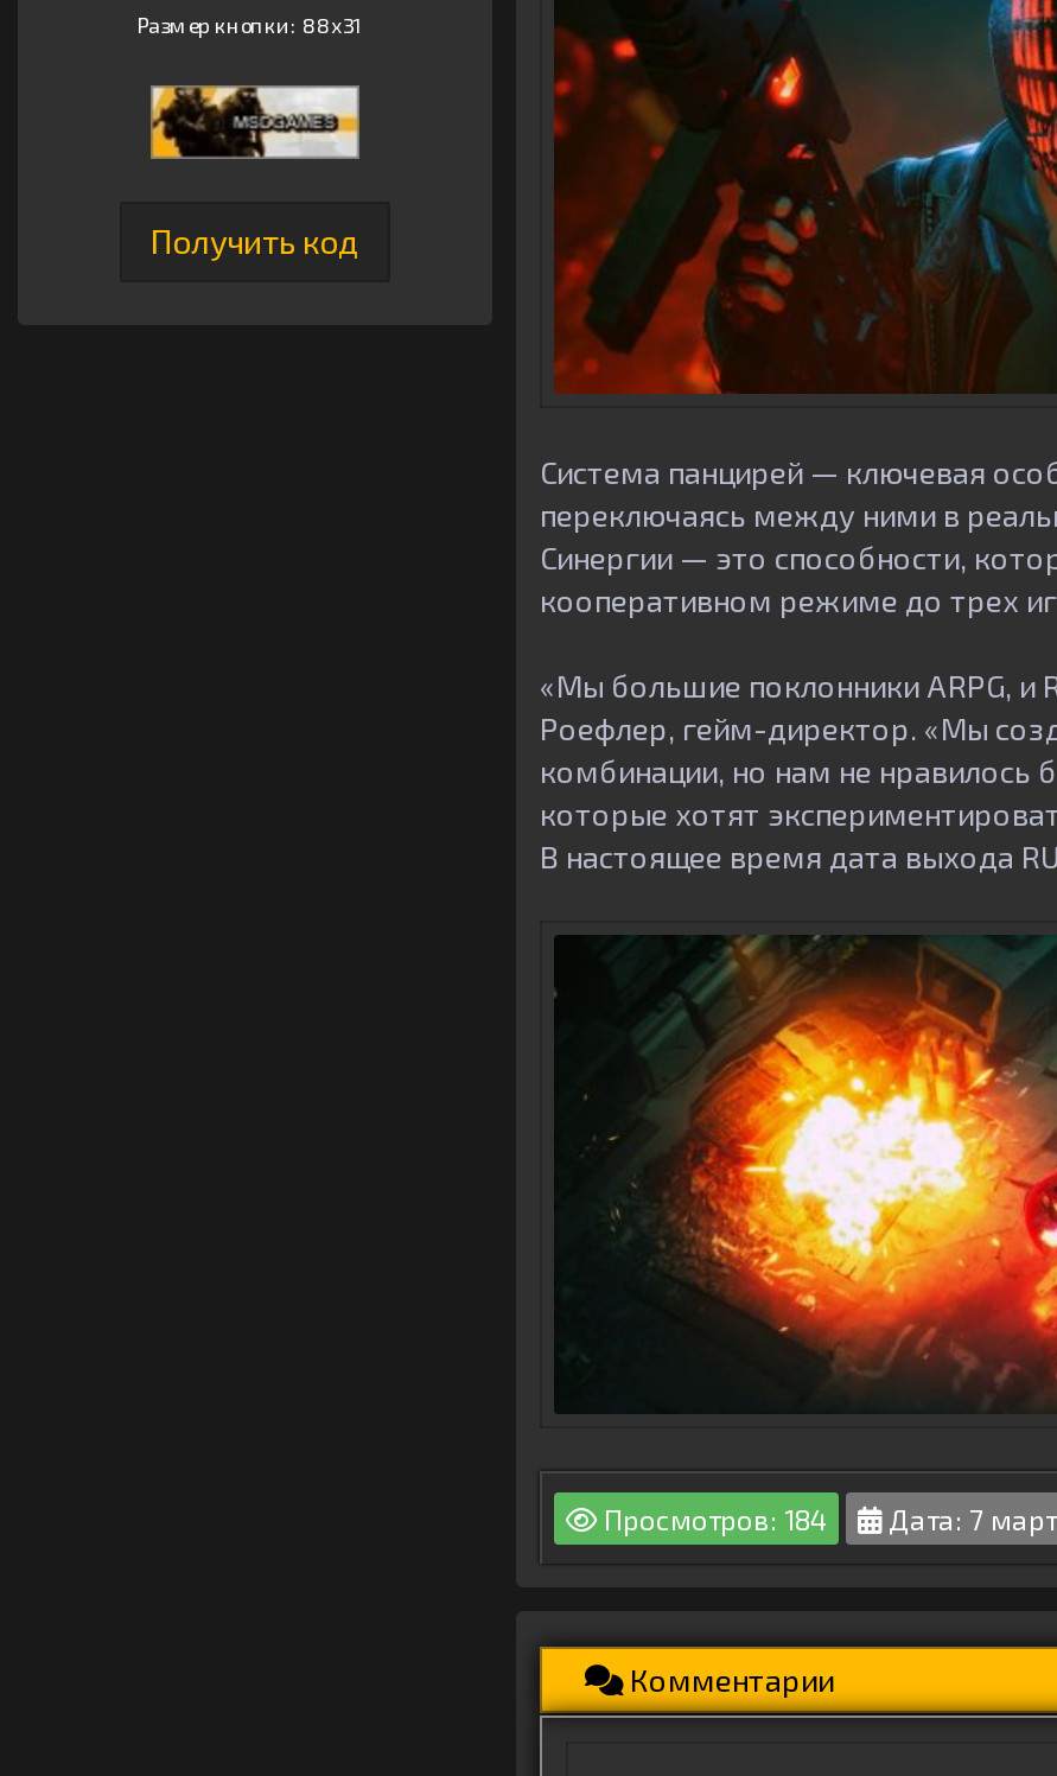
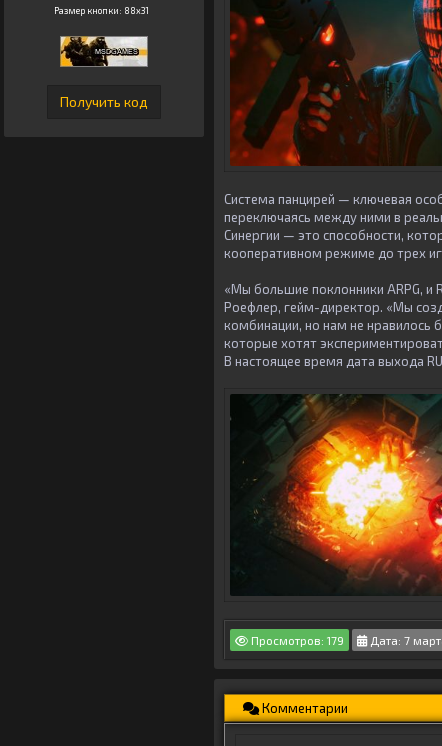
- Просмотров: 184
+ Просмотров: 179
